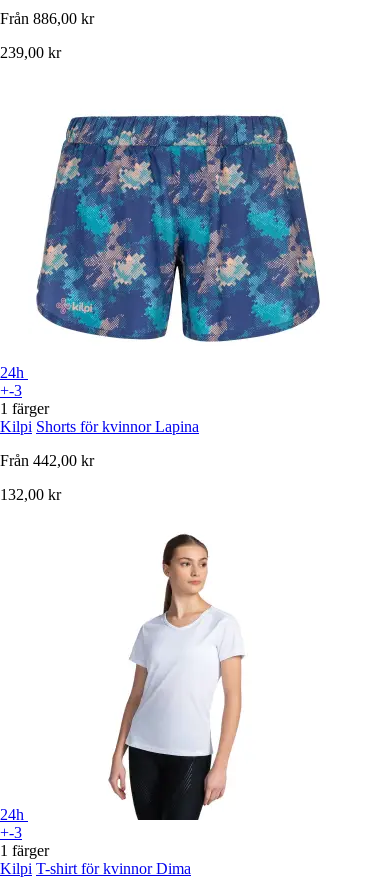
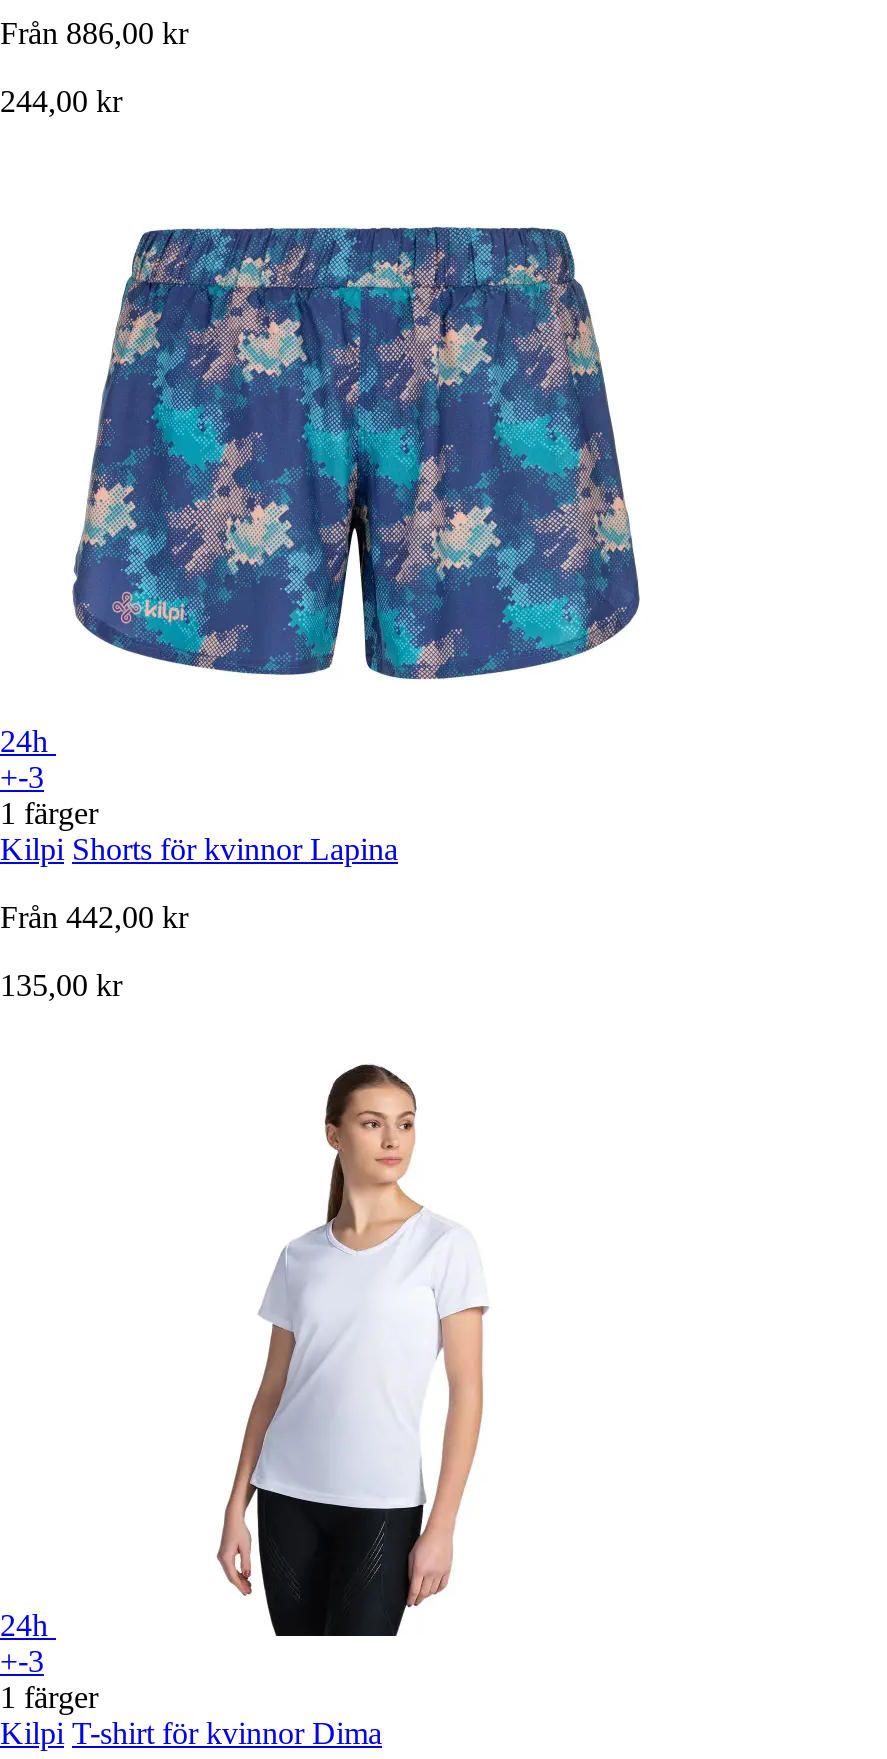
- 239,00 kr
+ 244,00 kr

- 132,00 kr
+ 135,00 kr
